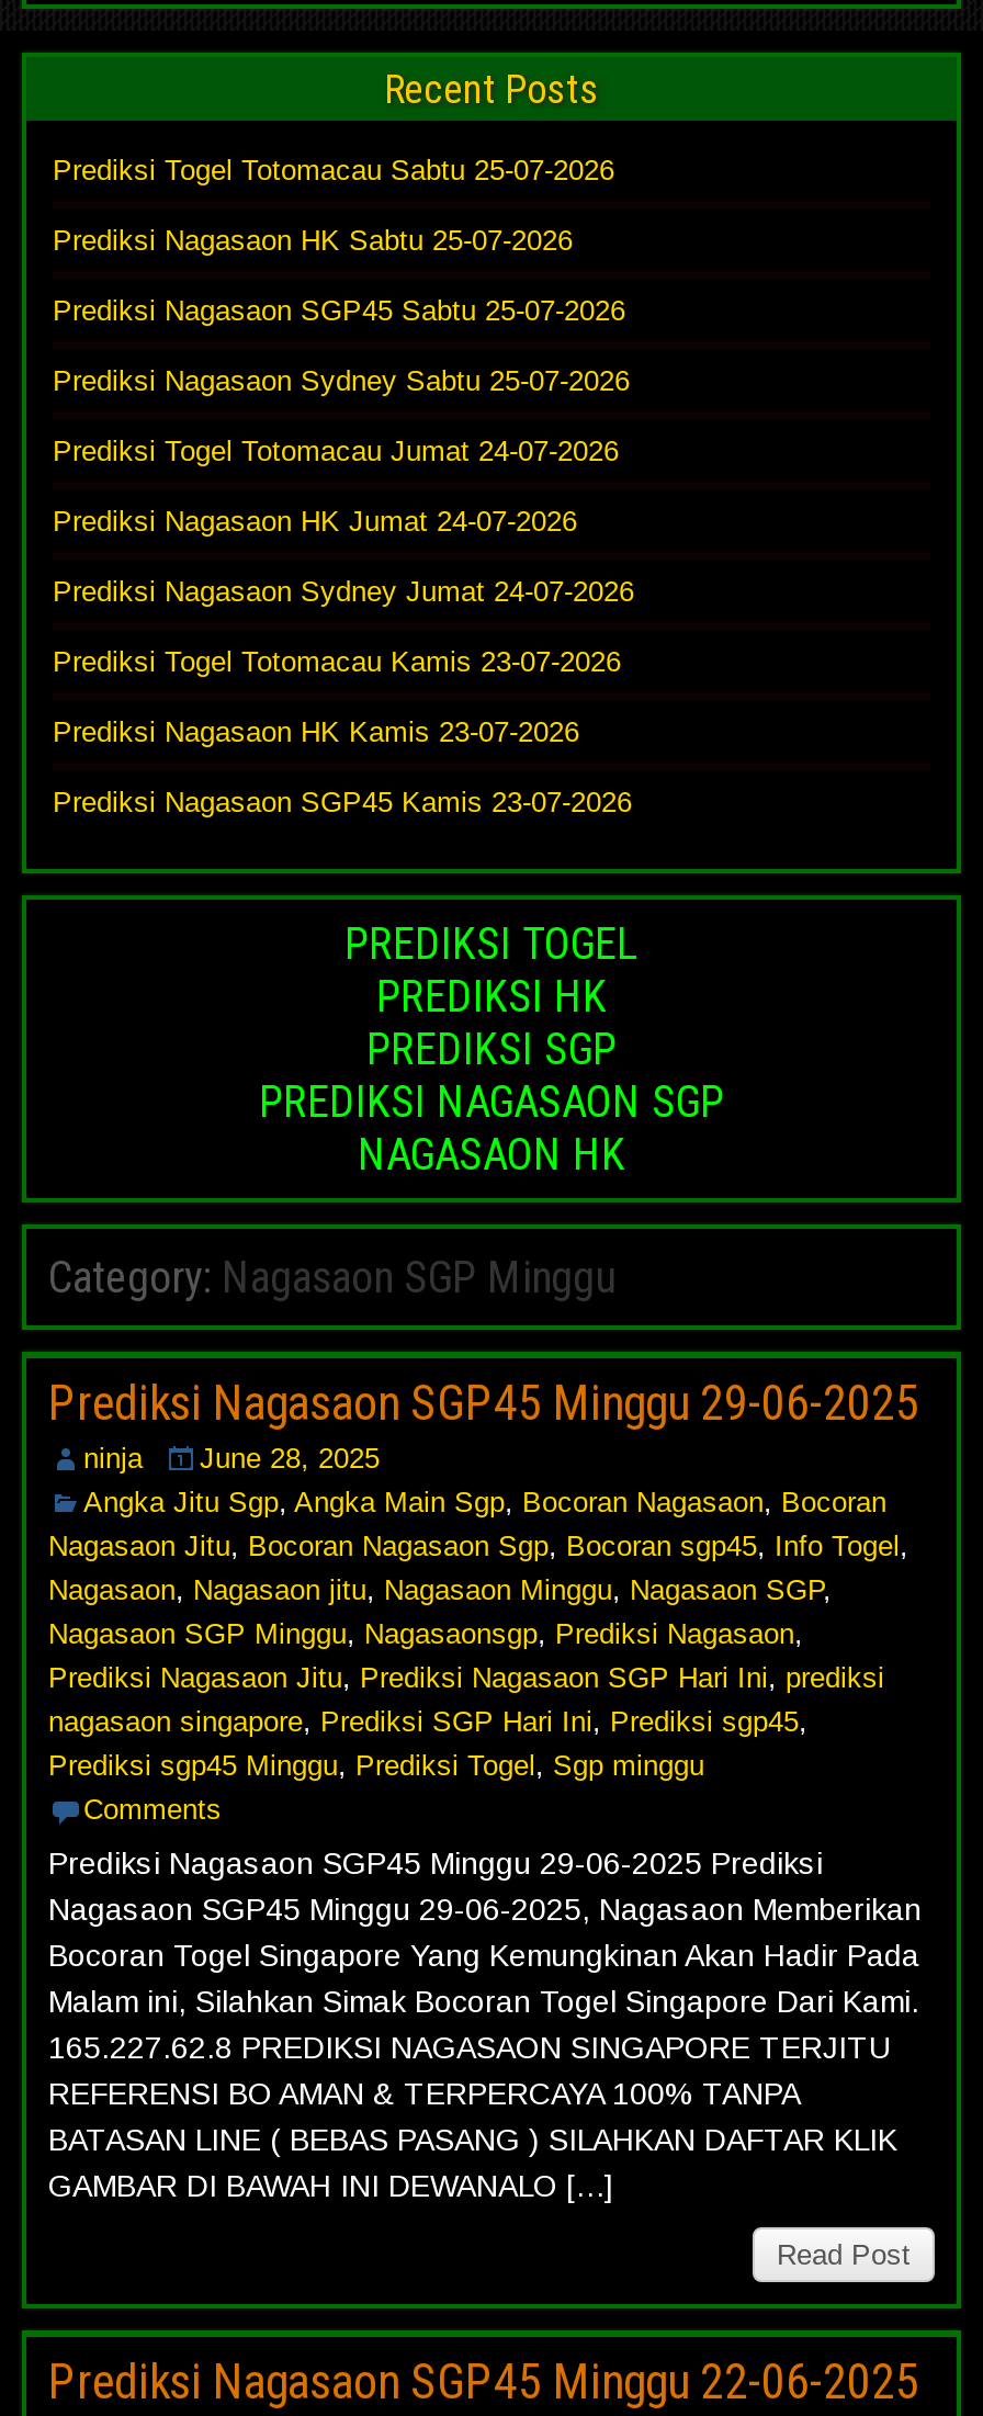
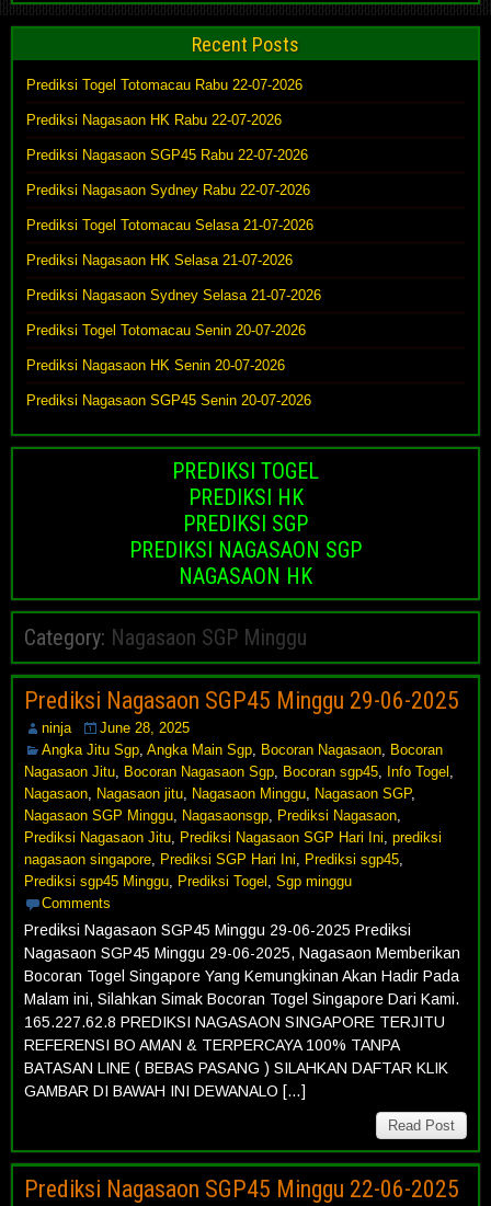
- Prediksi Togel Totomacau Sabtu 25-07-2026
+ Prediksi Togel Totomacau Rabu 22-07-2026

- Prediksi Nagasaon HK Sabtu 25-07-2026
+ Prediksi Nagasaon HK Rabu 22-07-2026

- Prediksi Nagasaon SGP45 Sabtu 25-07-2026
+ Prediksi Nagasaon SGP45 Rabu 22-07-2026

- Prediksi Nagasaon Sydney Sabtu 25-07-2026
+ Prediksi Nagasaon Sydney Rabu 22-07-2026

- Prediksi Togel Totomacau Jumat 24-07-2026
+ Prediksi Togel Totomacau Selasa 21-07-2026

- Prediksi Nagasaon HK Jumat 24-07-2026
+ Prediksi Nagasaon HK Selasa 21-07-2026

- Prediksi Nagasaon Sydney Jumat 24-07-2026
+ Prediksi Nagasaon Sydney Selasa 21-07-2026

- Prediksi Togel Totomacau Kamis 23-07-2026
+ Prediksi Togel Totomacau Senin 20-07-2026

- Prediksi Nagasaon HK Kamis 23-07-2026
+ Prediksi Nagasaon HK Senin 20-07-2026

- Prediksi Nagasaon SGP45 Kamis 23-07-2026
+ Prediksi Nagasaon SGP45 Senin 20-07-2026
